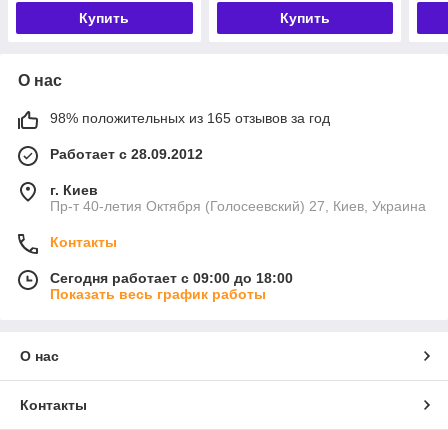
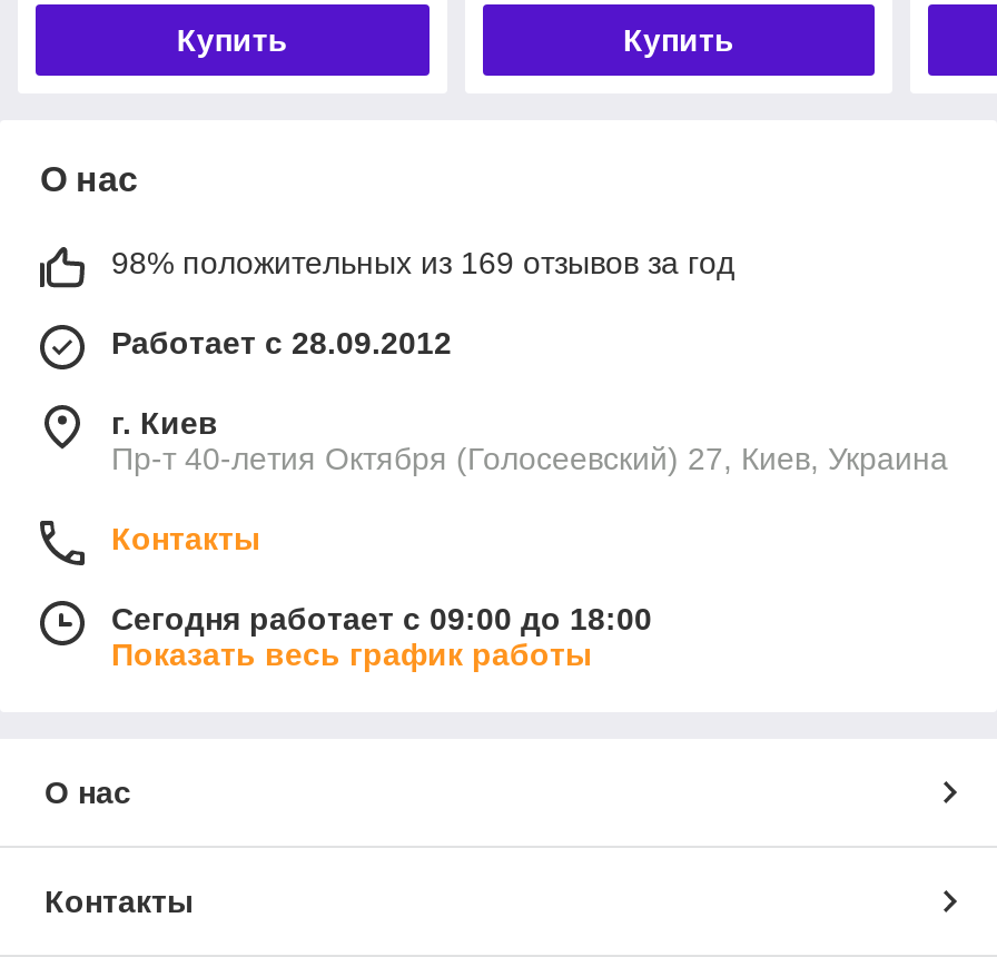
- 98% положительных из 165 отзывов за год
+ 98% положительных из 169 отзывов за год
